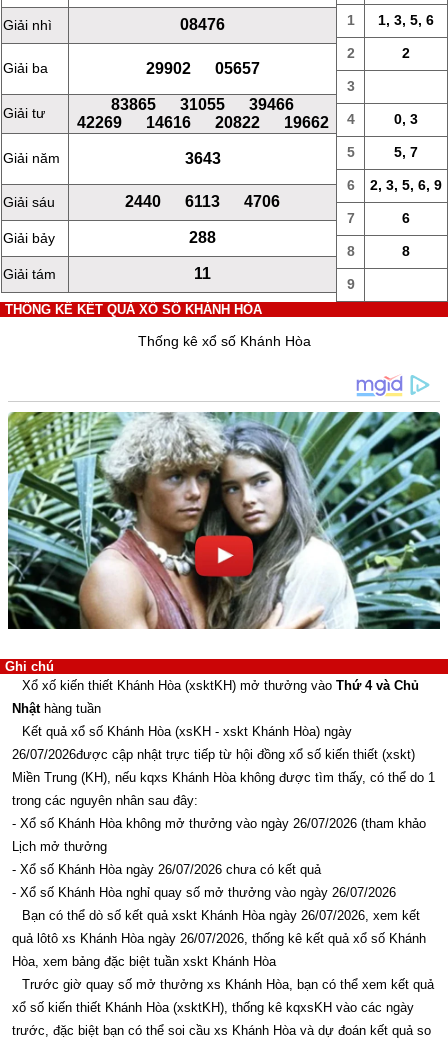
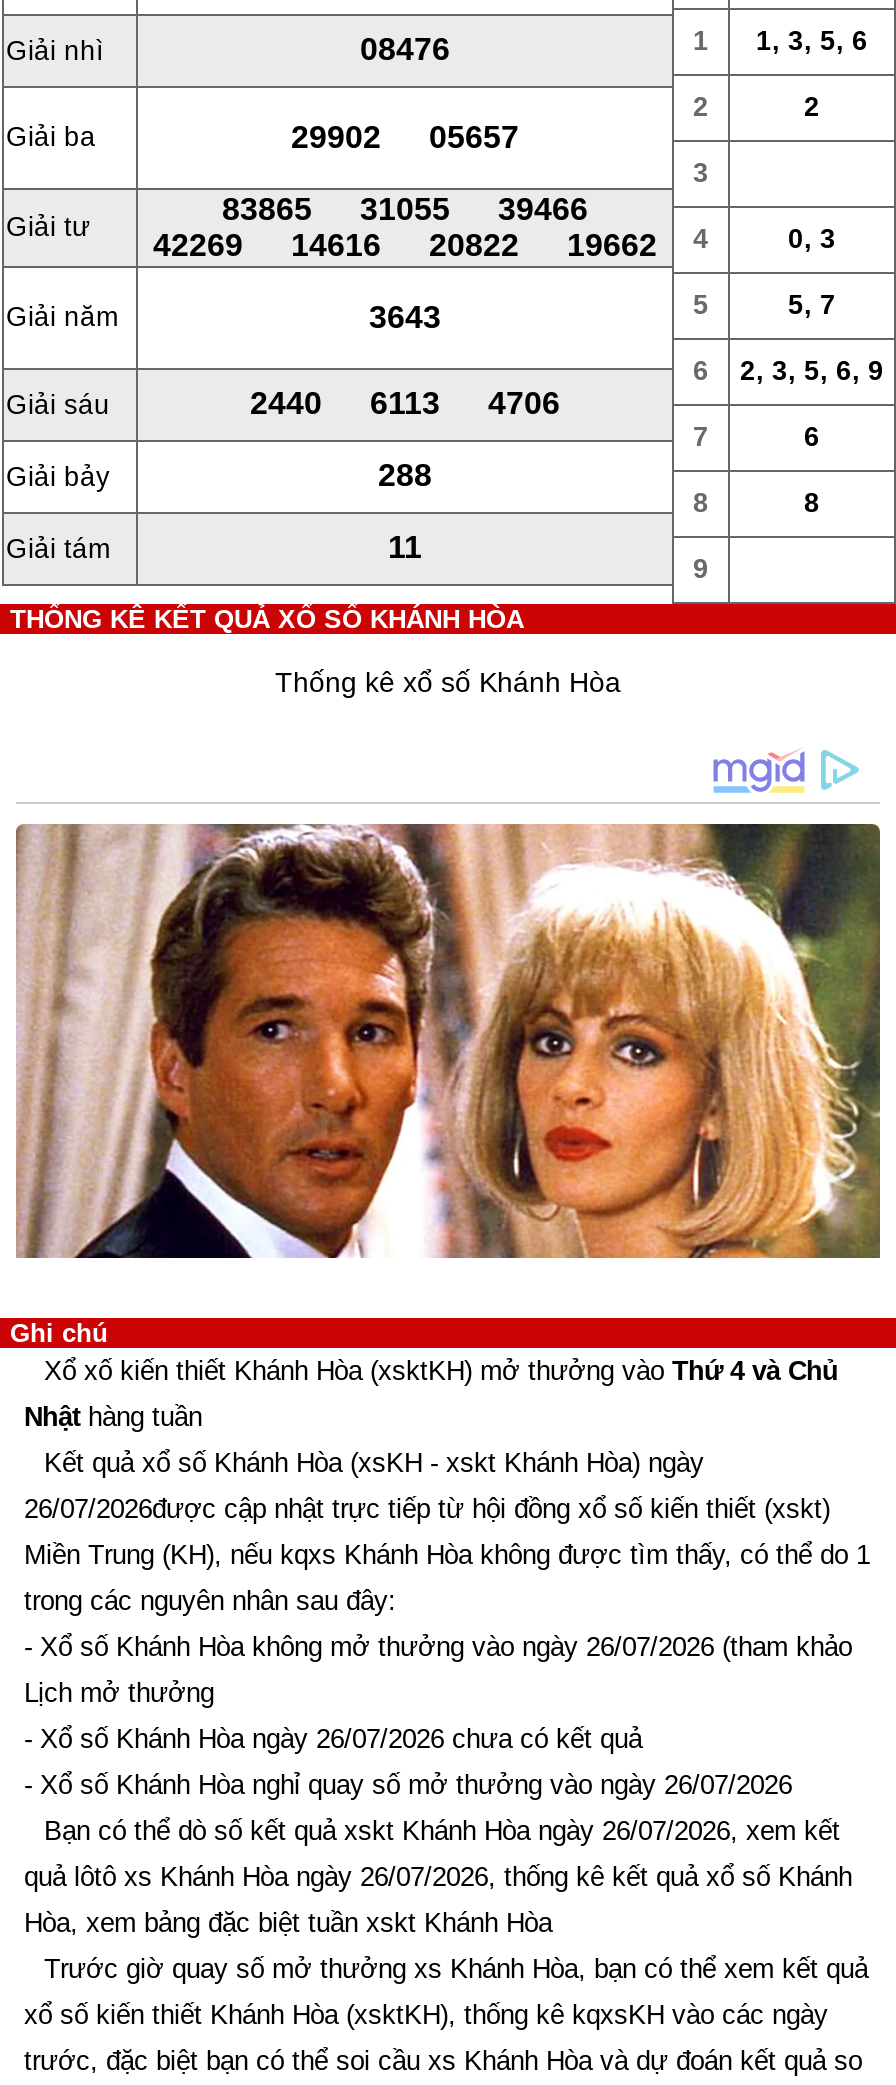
- [image]
+ [image]
